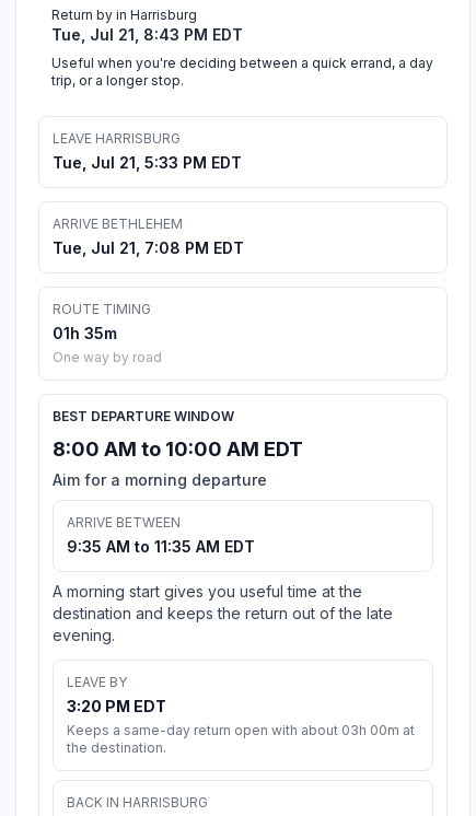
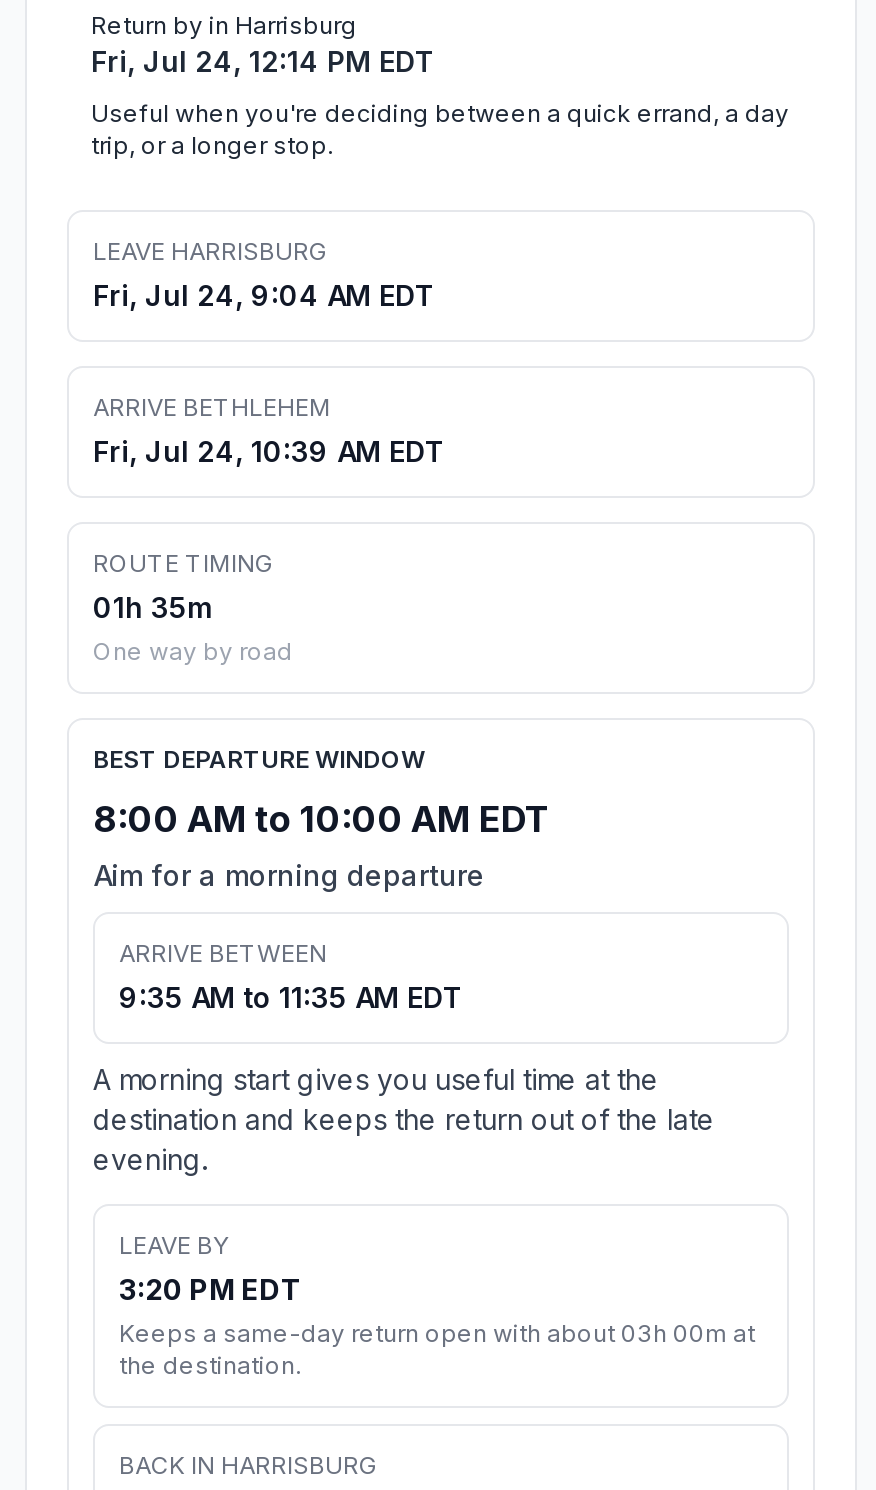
- Tue, Jul 21, 8:43 PM EDT
+ Fri, Jul 24, 12:14 PM EDT

- Tue, Jul 21, 5:33 PM EDT
+ Fri, Jul 24, 9:04 AM EDT

- Tue, Jul 21, 7:08 PM EDT
+ Fri, Jul 24, 10:39 AM EDT
